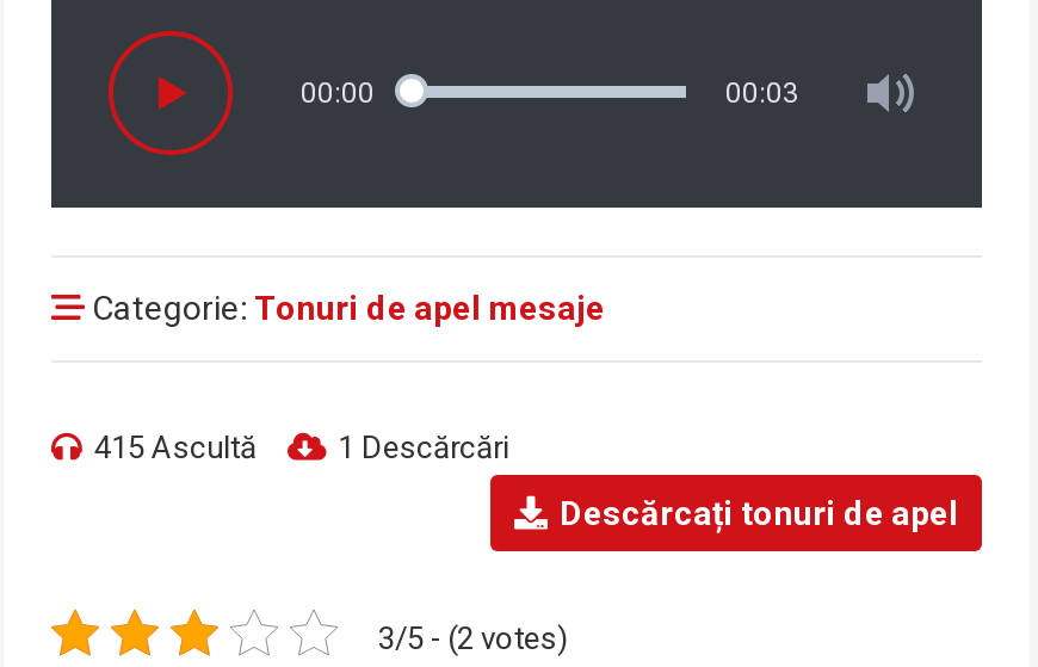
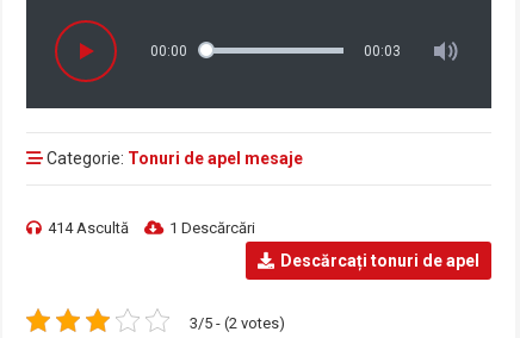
- 415 Ascultă
+ 414 Ascultă
